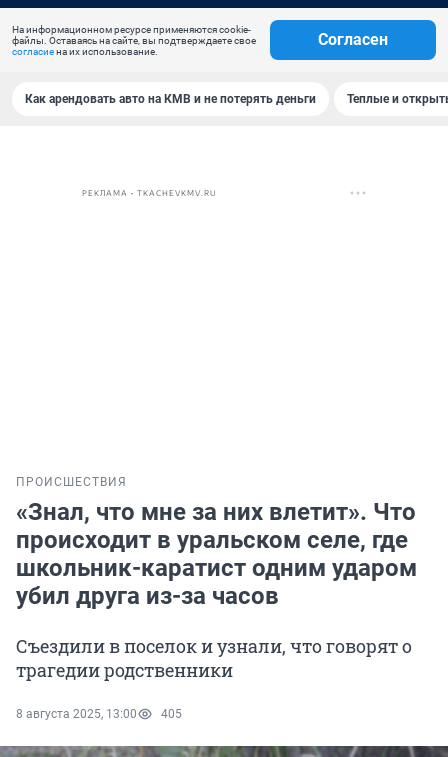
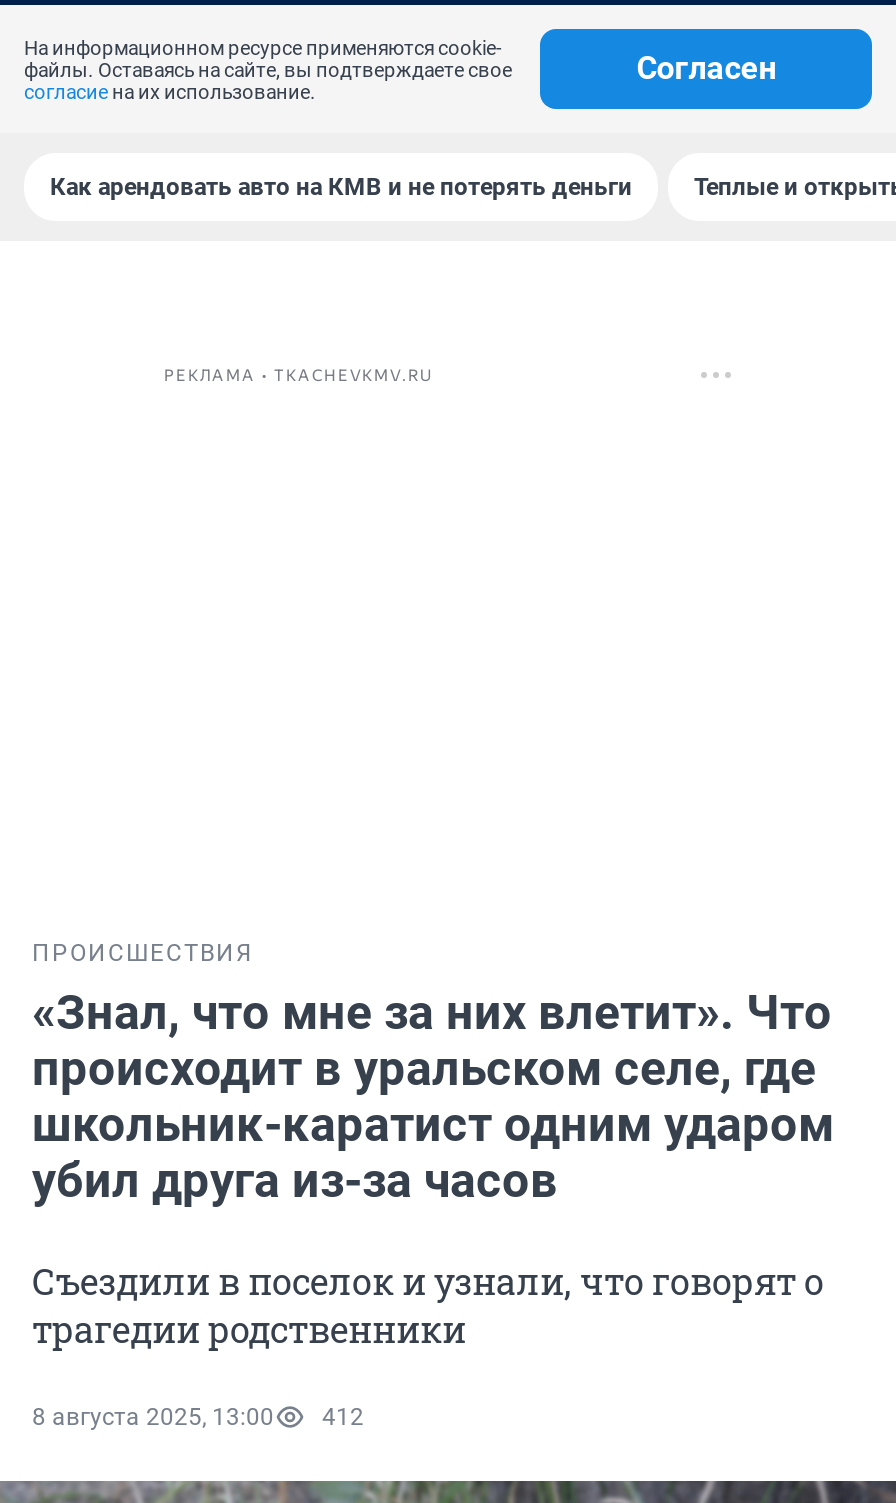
- 8 августа 2025, 13:00 405
+ 8 августа 2025, 13:00 412
